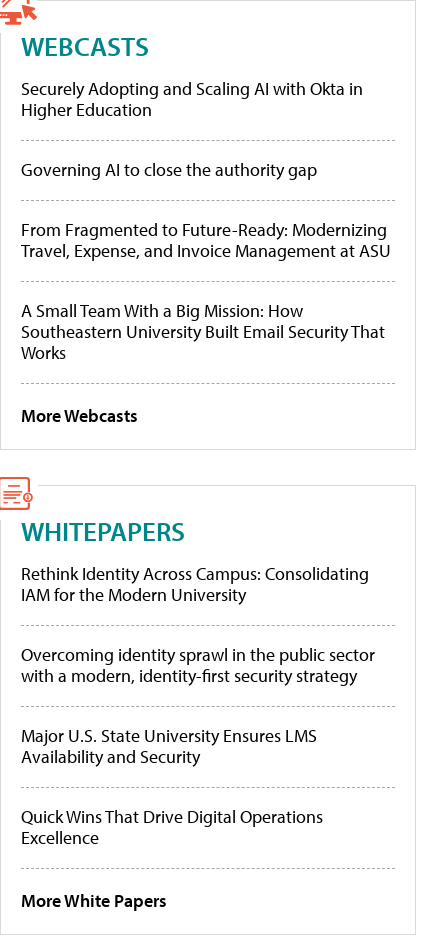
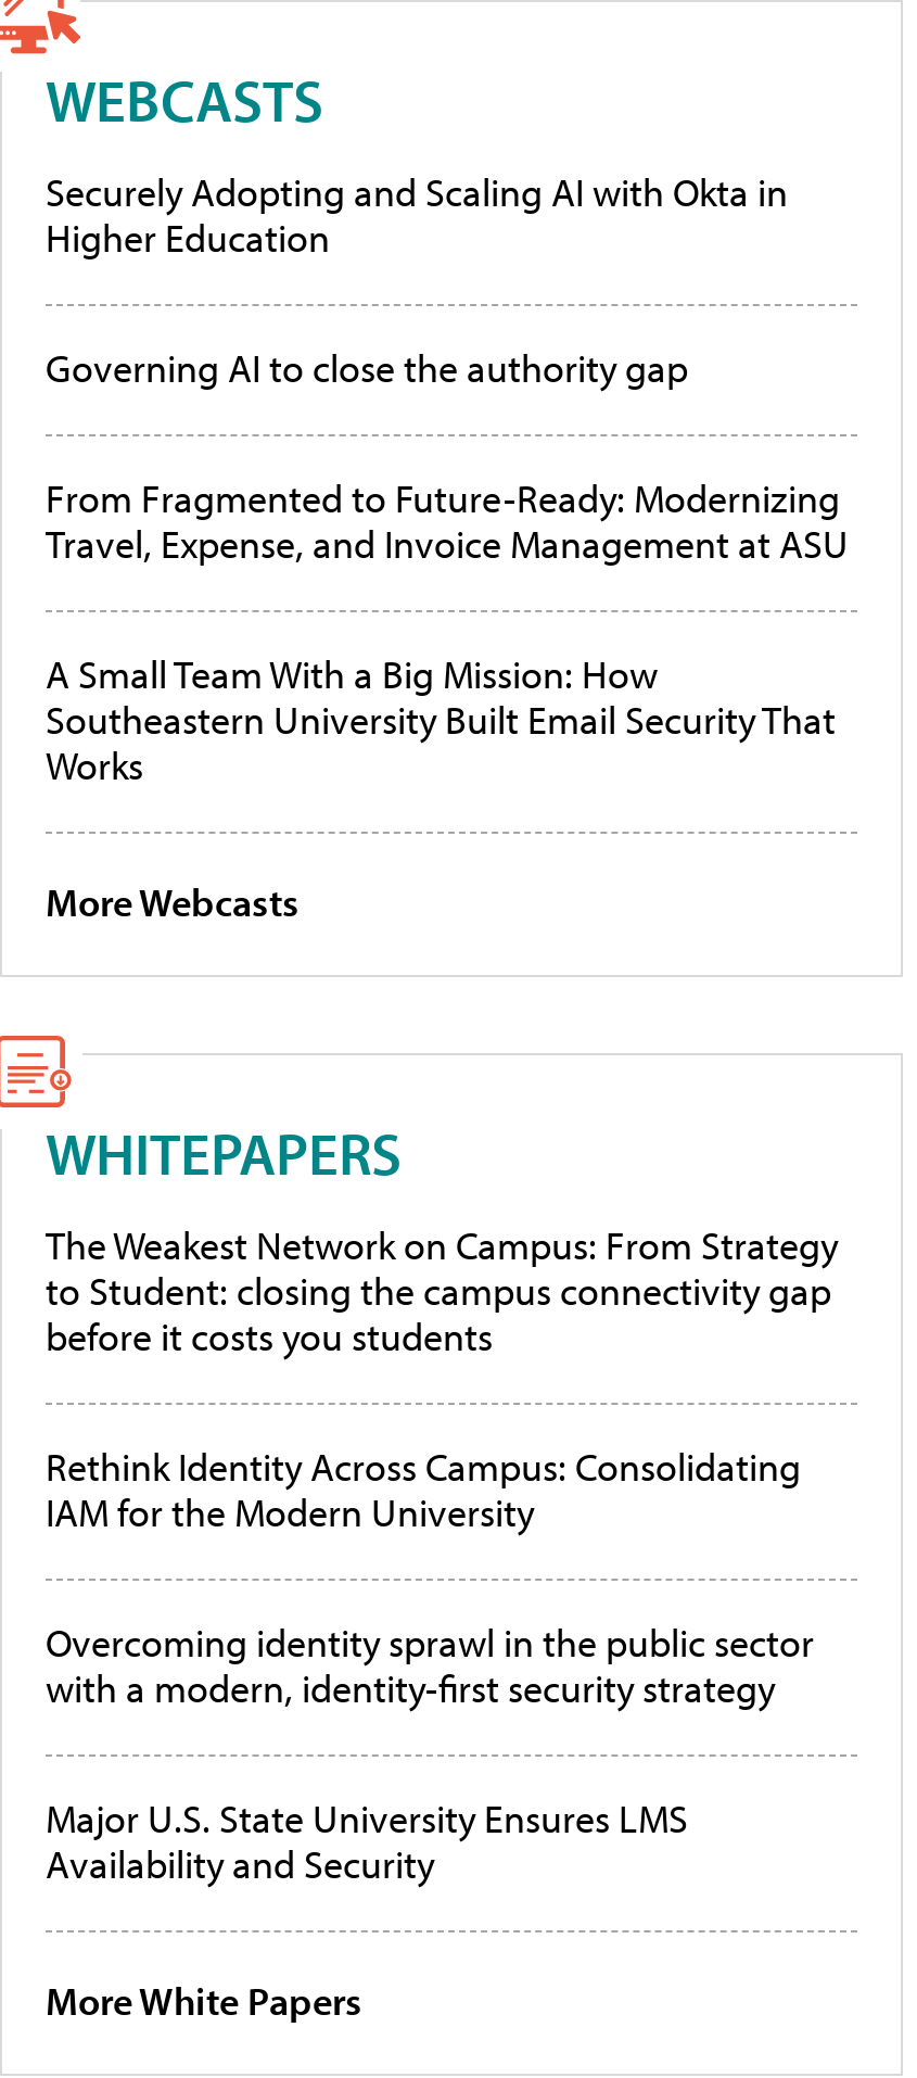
+ The Weakest Network on Campus: From Strategy
+ to Student: closing the campus connectivity gap
+ before it costs you students

moved down: Rethink Identity Across Campus: Consolidating | IAM for the Modern University | Overcoming identity sprawl in the public sector | with a modern, identity-first security strategy | Major U.S. State University Ensures LMS | Availability and Security

- Quick Wins That Drive Digital Operations
- Excellence
